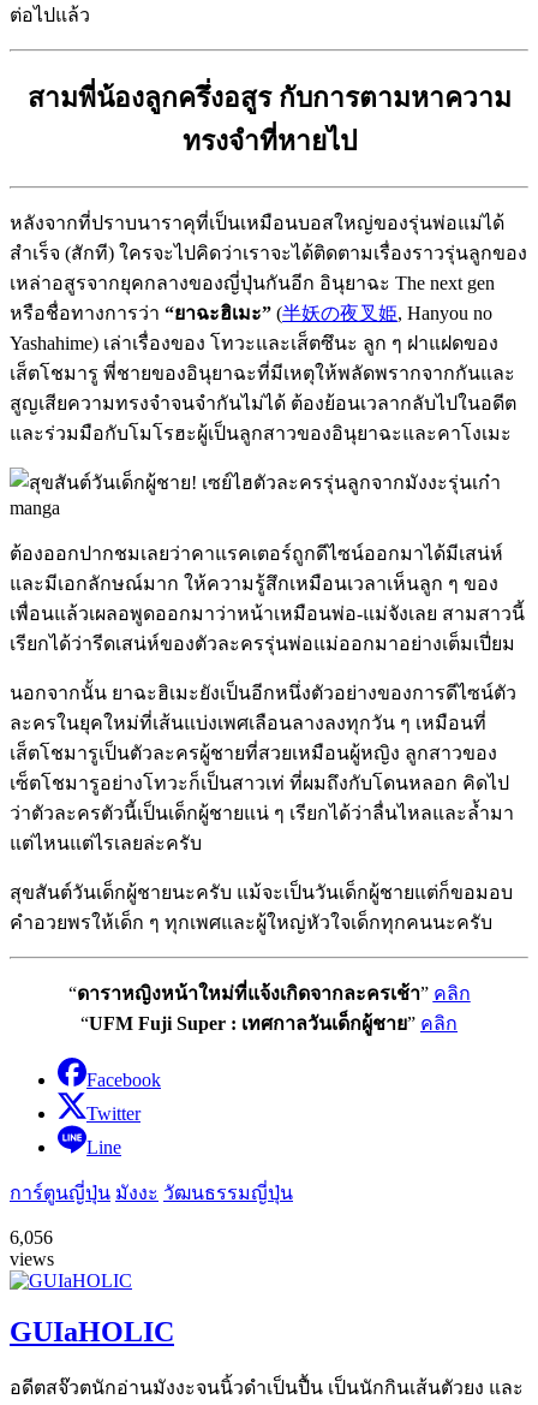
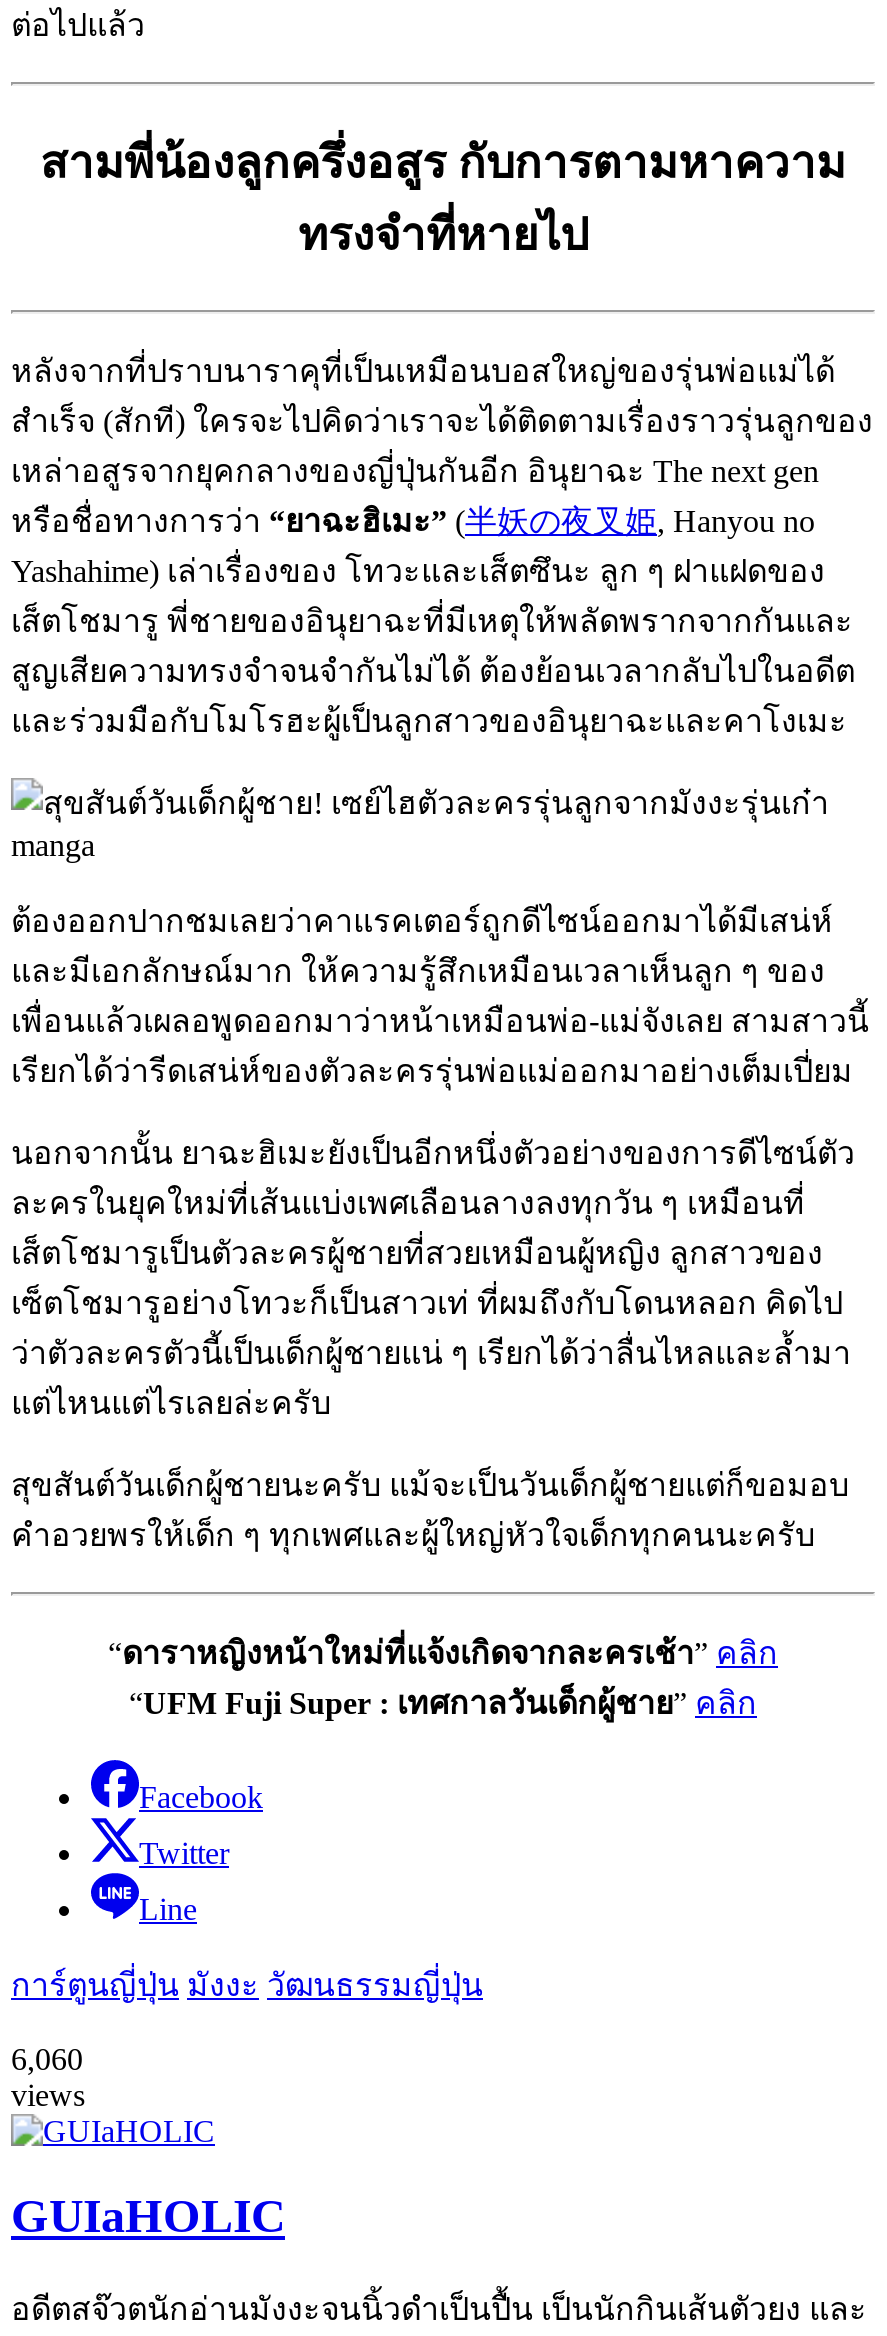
- 6,056
+ 6,060
